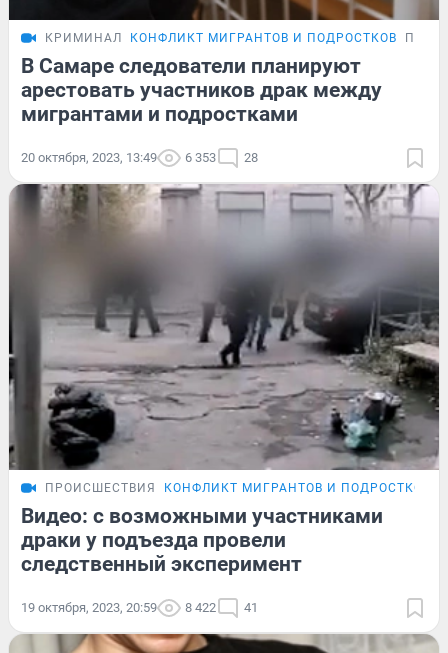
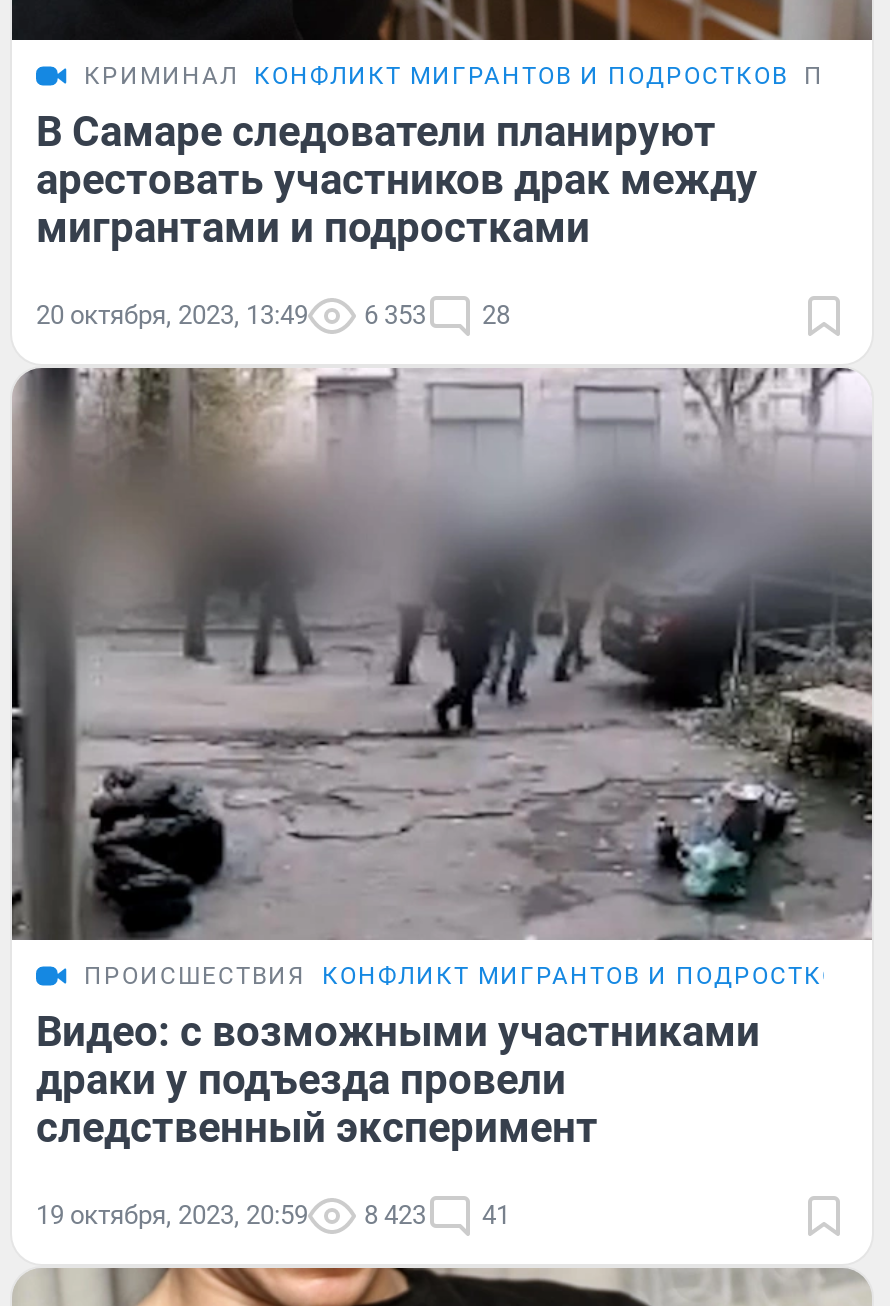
- 19 октября, 2023, 20:59 8 422 41
+ 19 октября, 2023, 20:59 8 423 41
